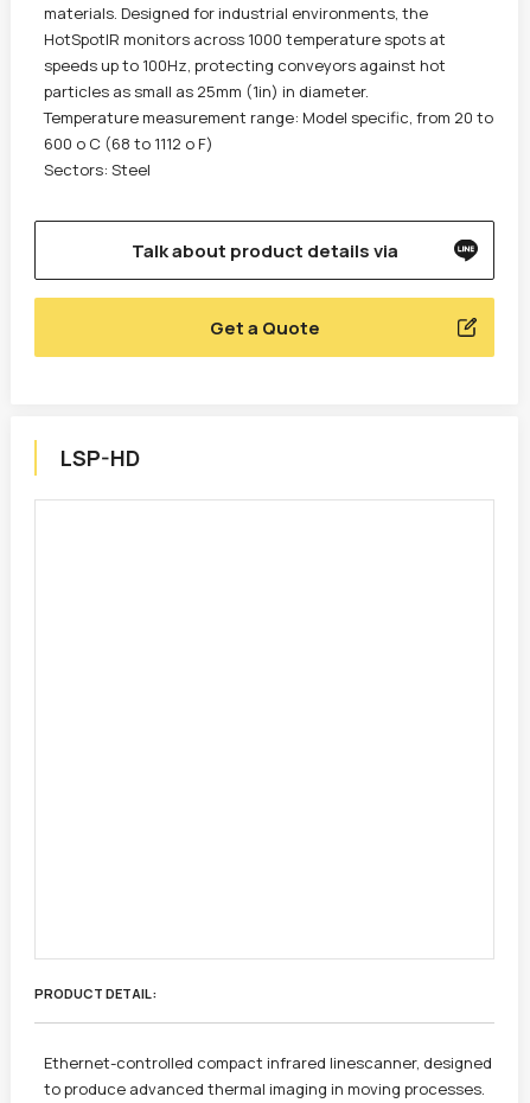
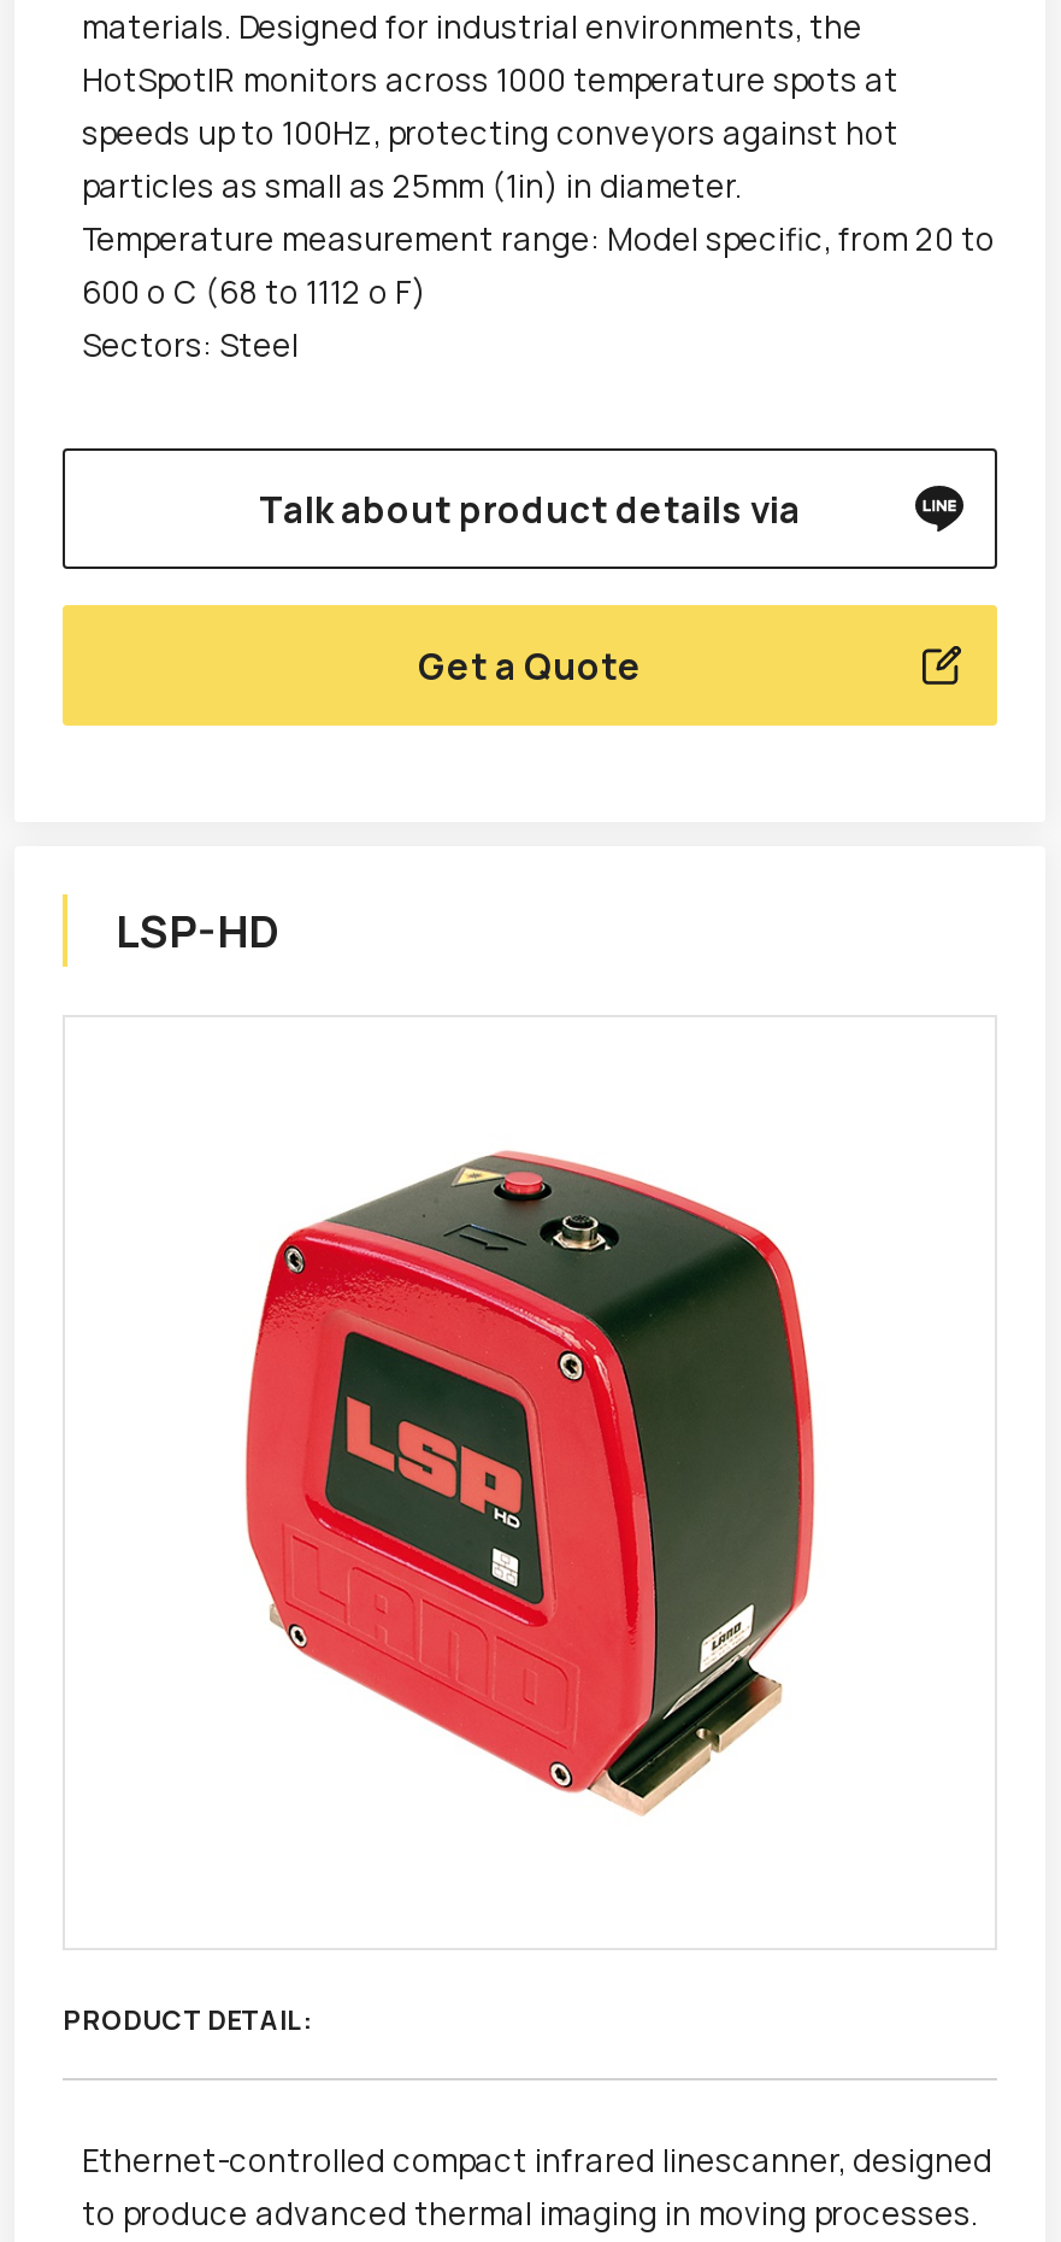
+ [image]
